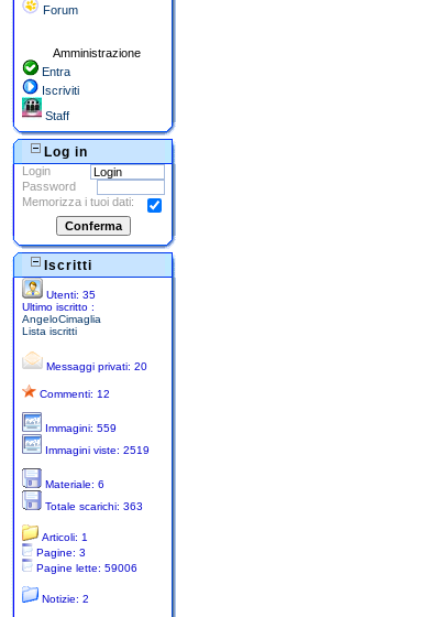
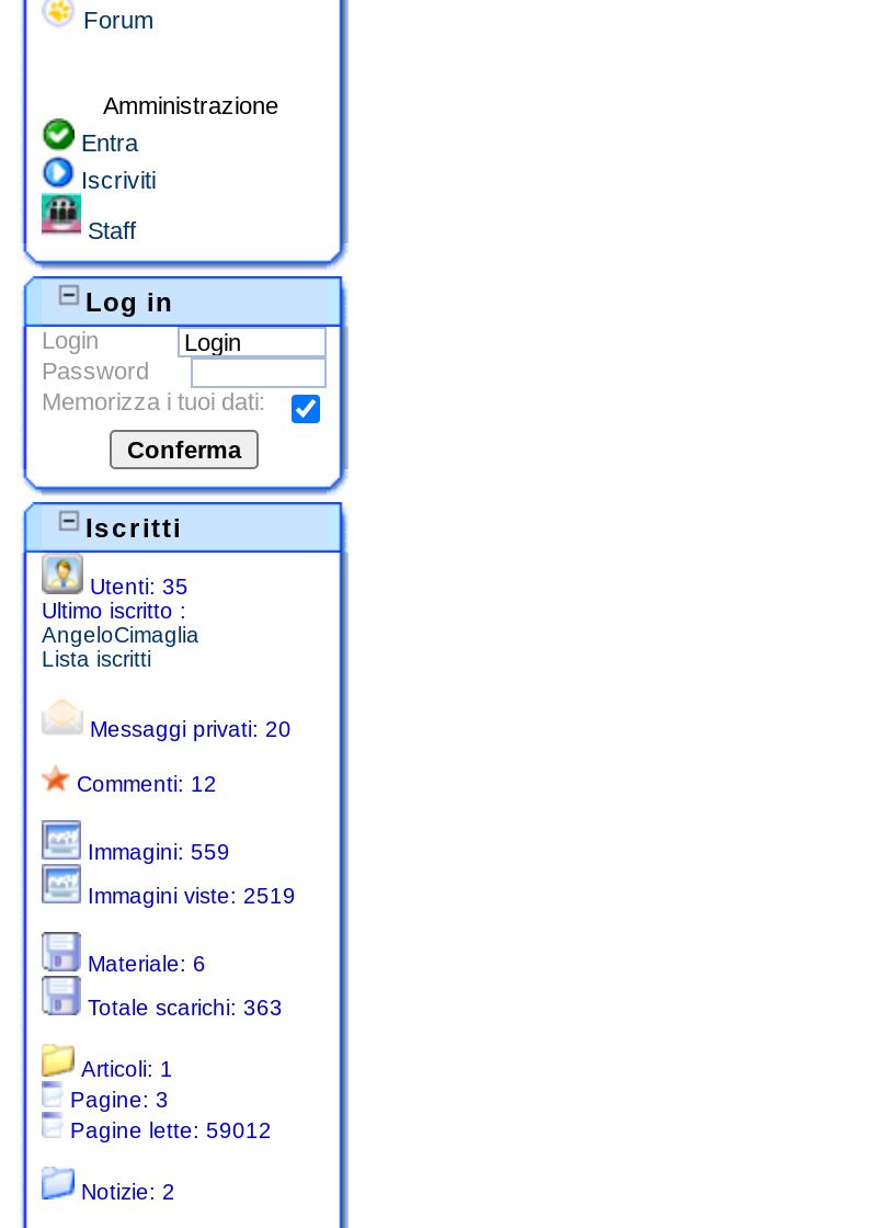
- Pagine lette: 59006
+ Pagine lette: 59012
